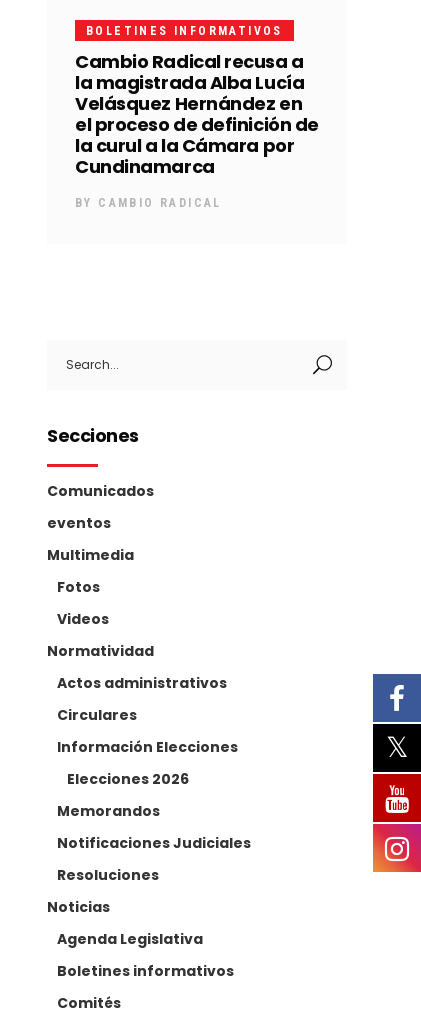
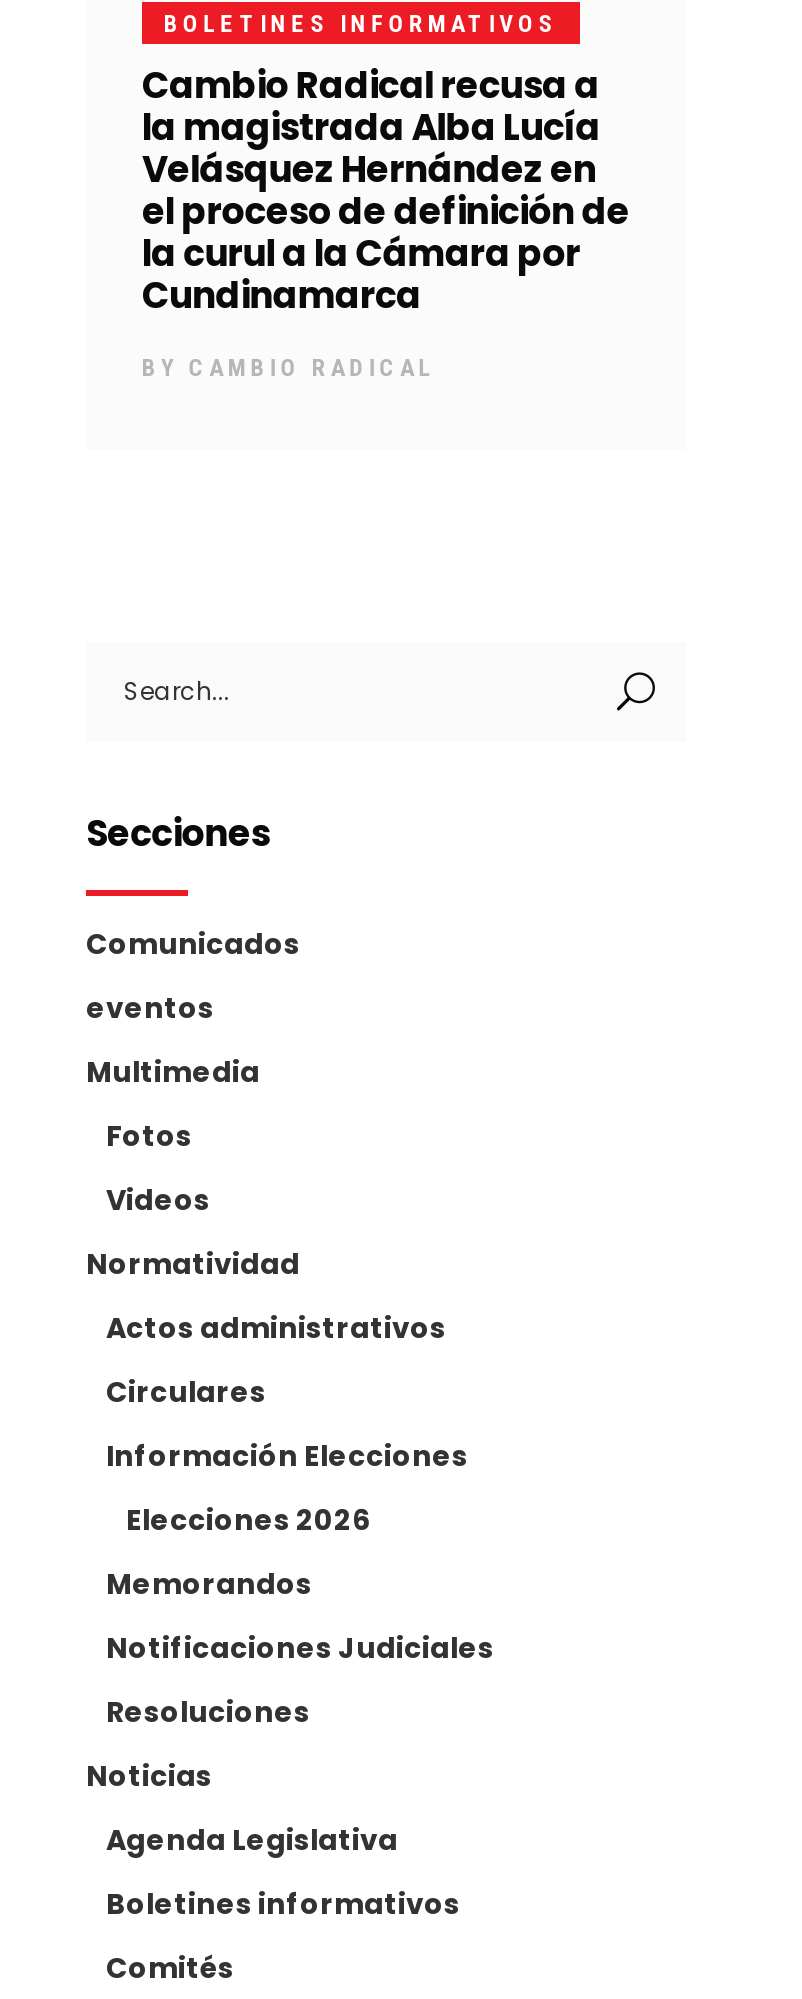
- [image]
